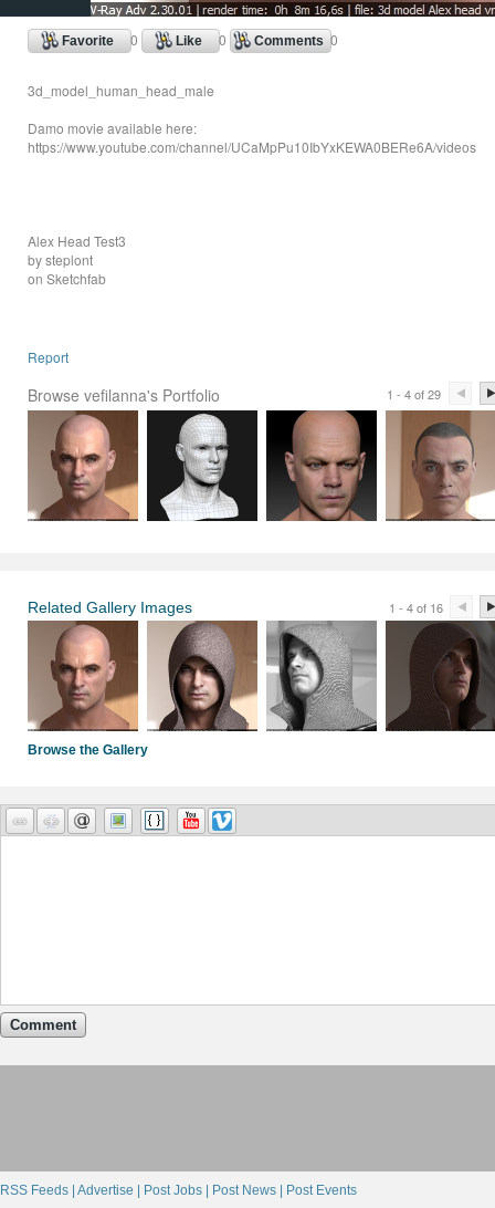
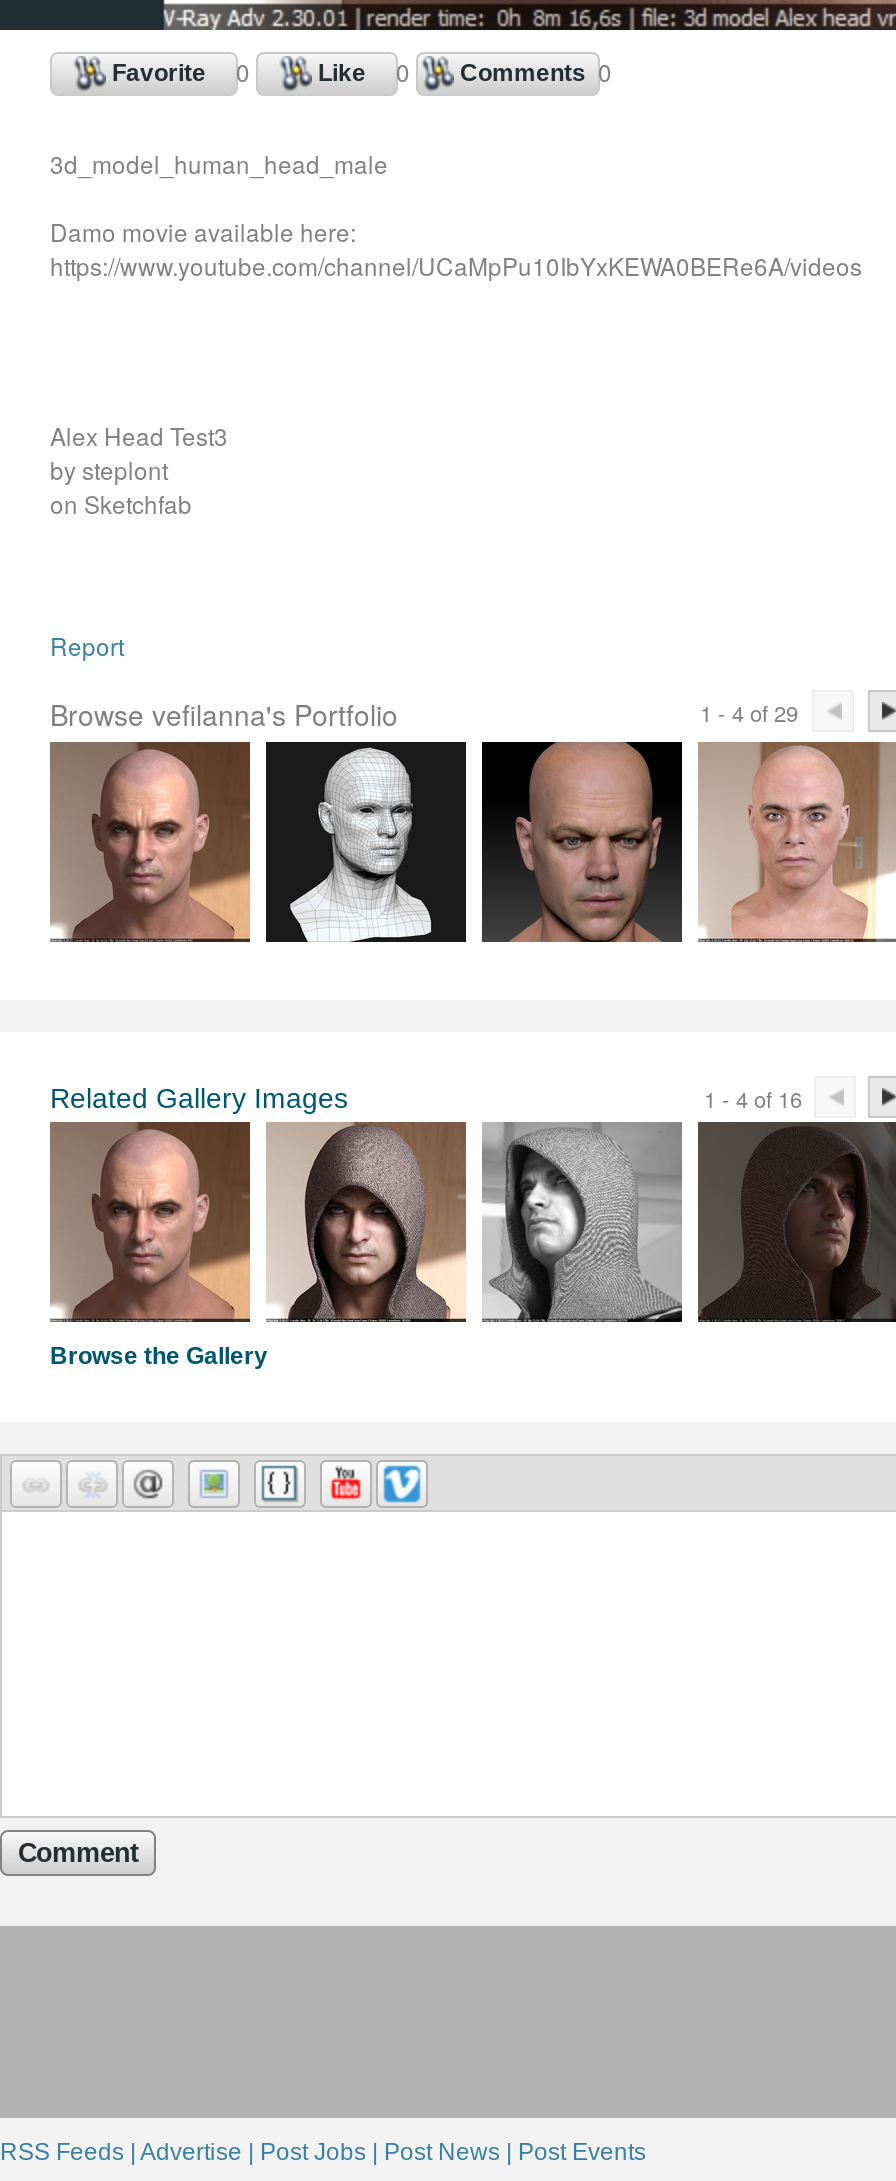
- [image]
+ [image]
